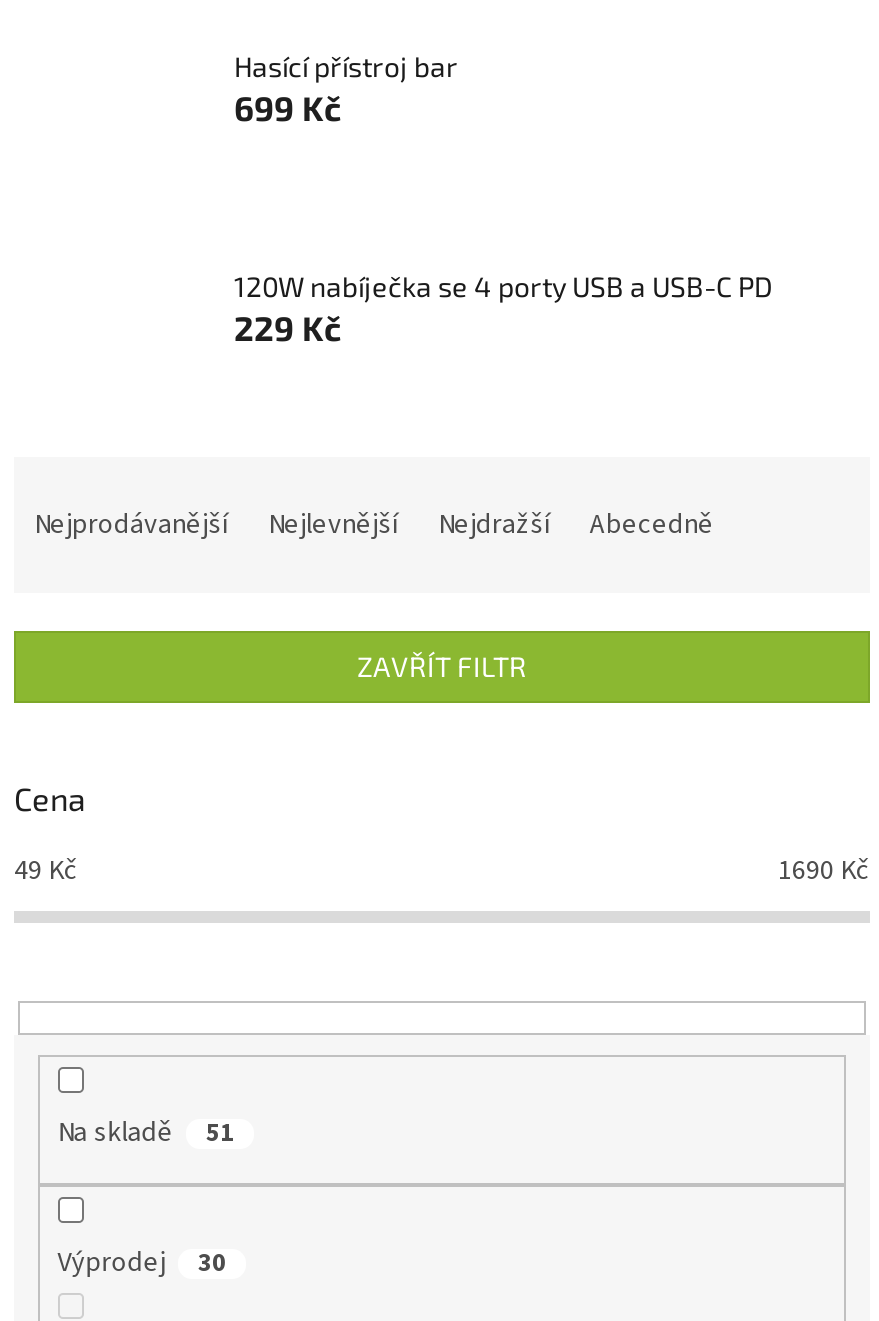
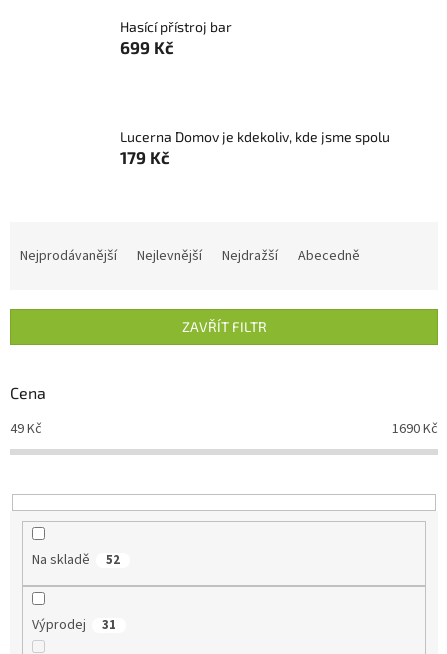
- 120W nabíječka se 4 porty USB a USB-C PD
- 229 Kč
+ Lucerna Domov je kdekoliv, kde jsme spolu
+ 179 Kč

- Na skladě 51
+ Na skladě 52

- Výprodej 30
+ Výprodej 31
